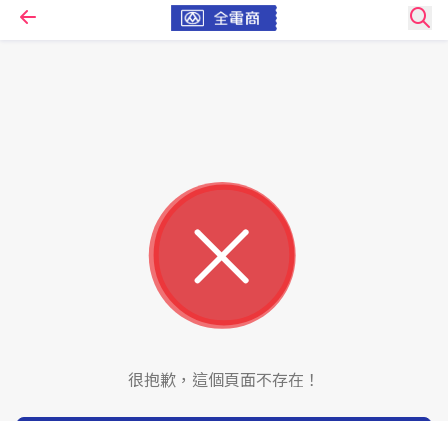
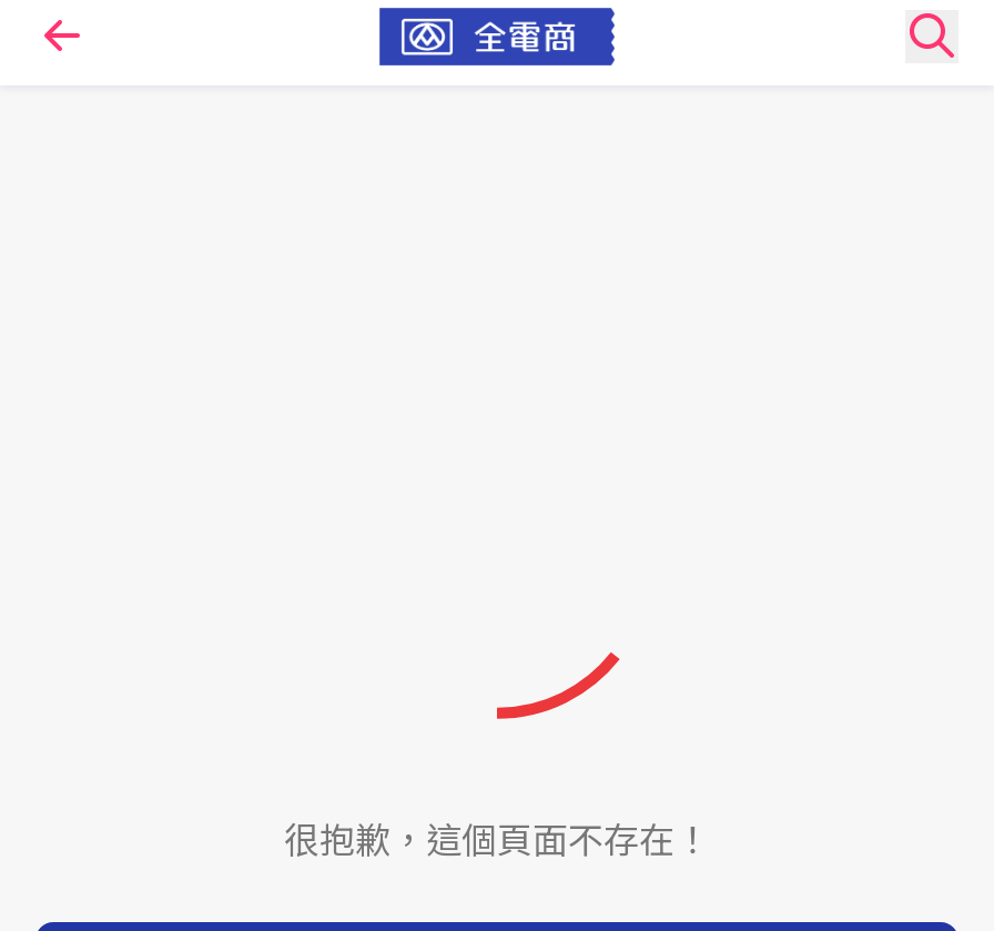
- [image]
